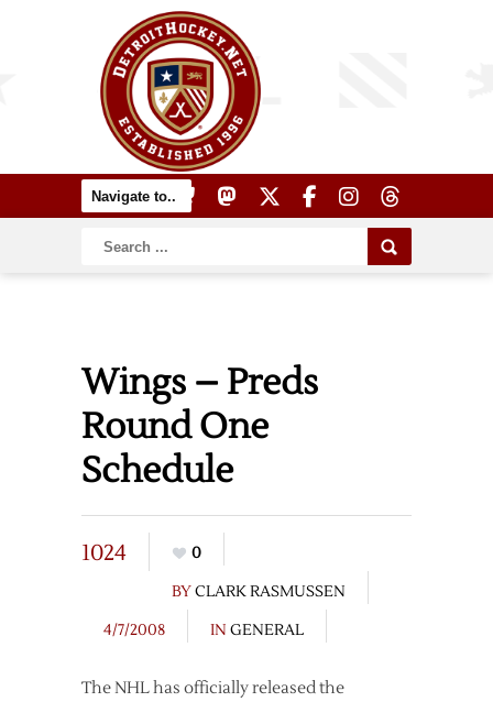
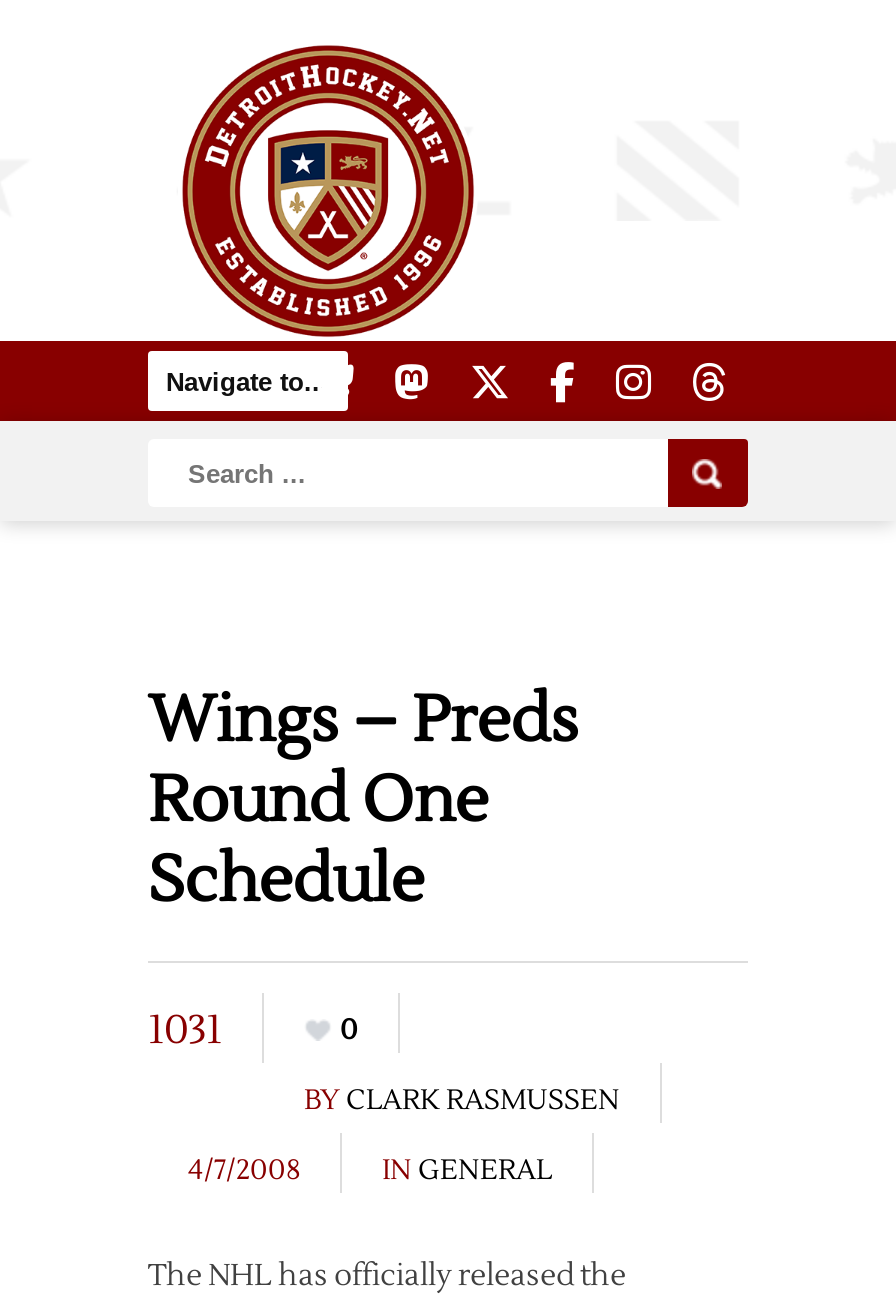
- 1024
+ 1031
